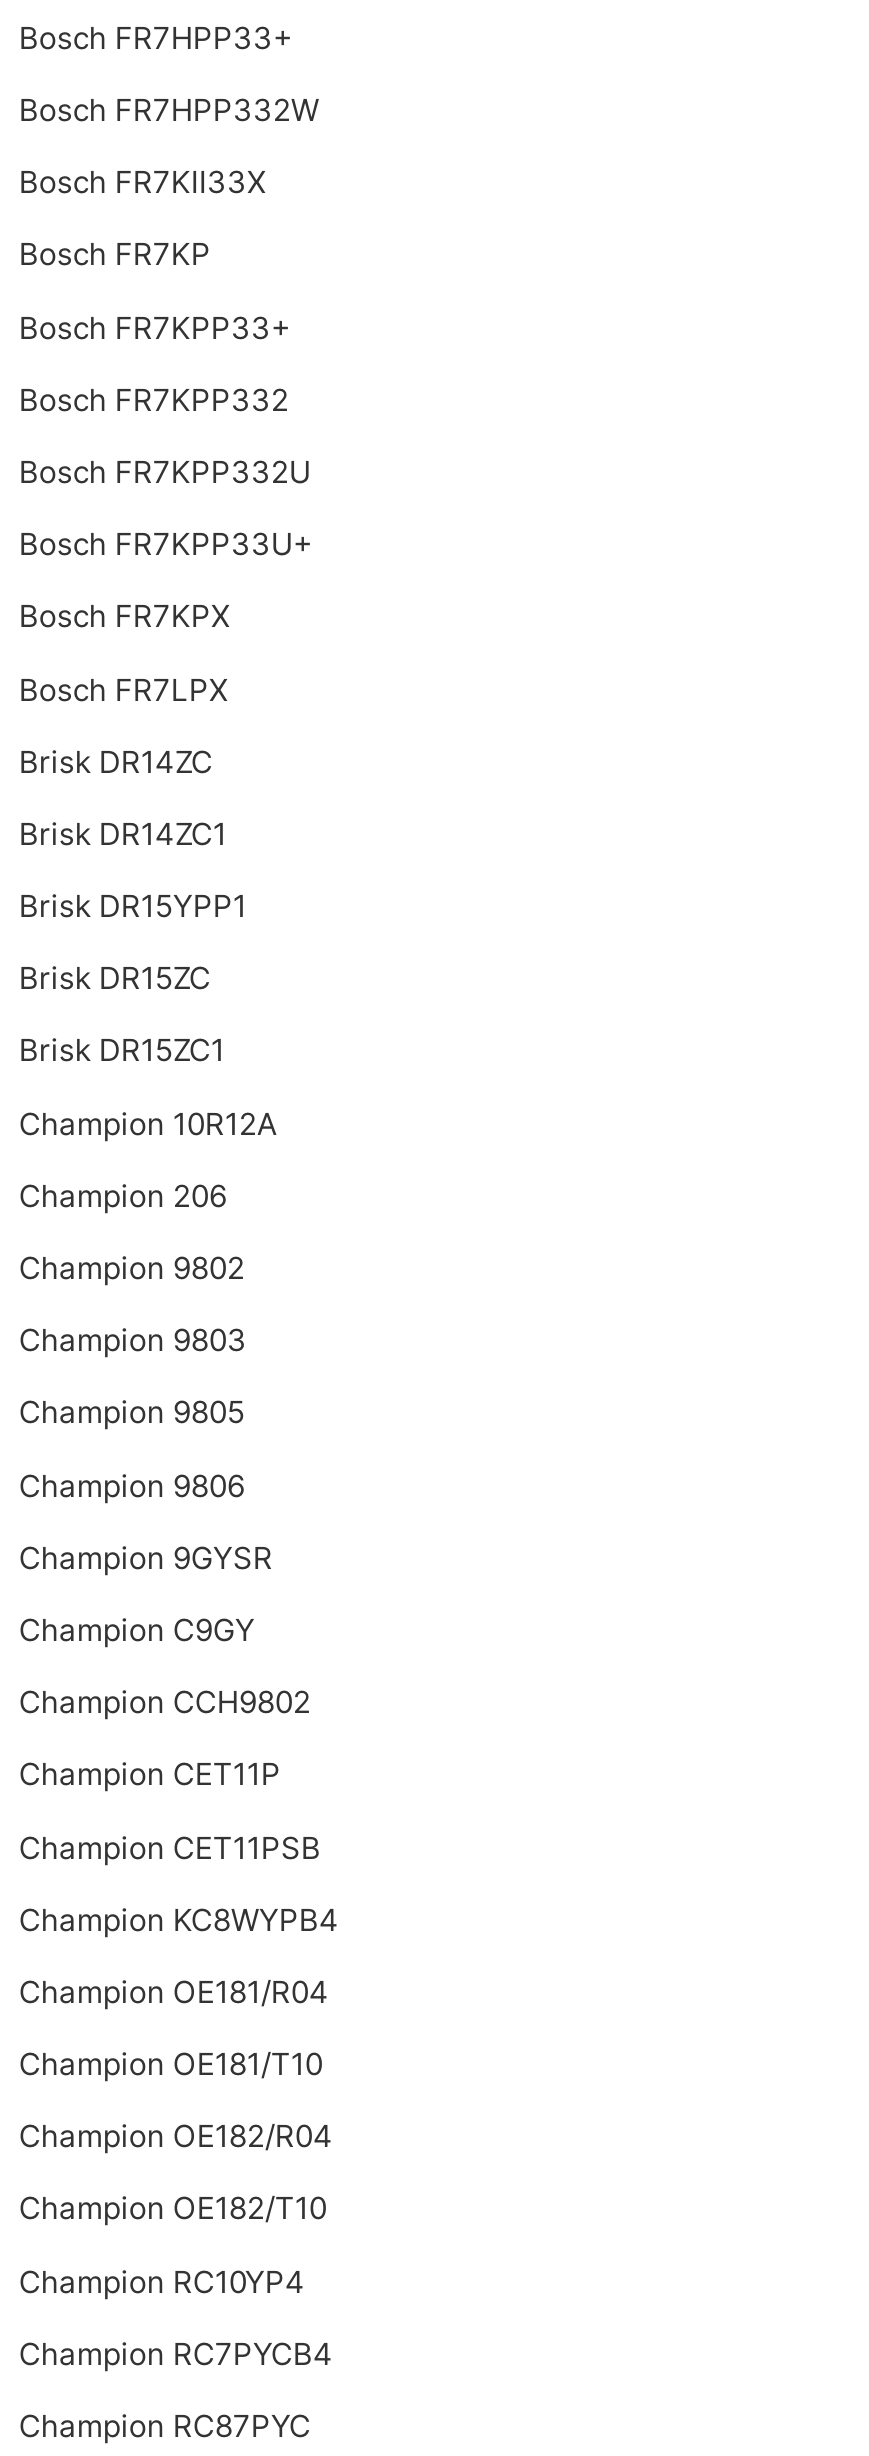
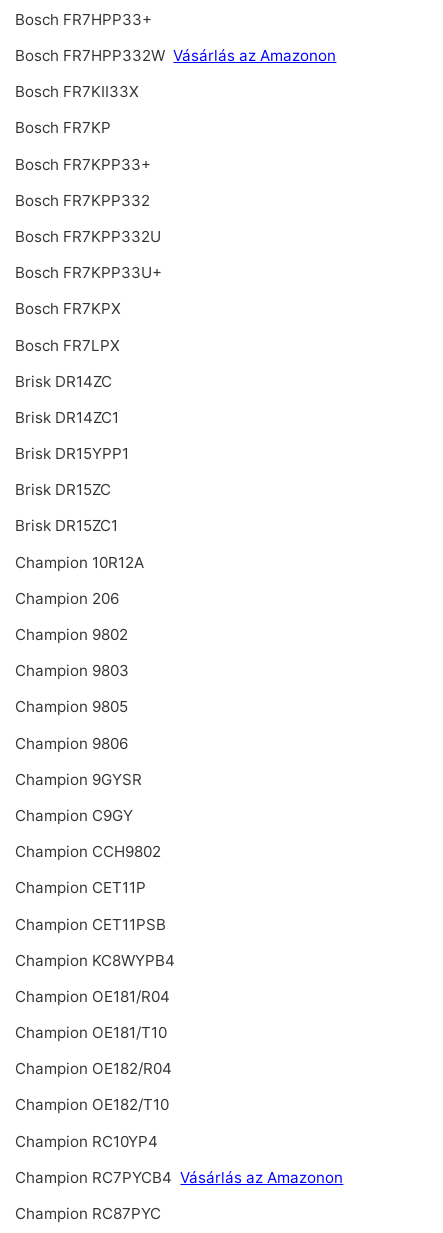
- Bosch FR7HPP332W
+ Bosch FR7HPP332W Vásárlás az Amazonon

- Champion RC7PYCB4
+ Champion RC7PYCB4 Vásárlás az Amazonon
